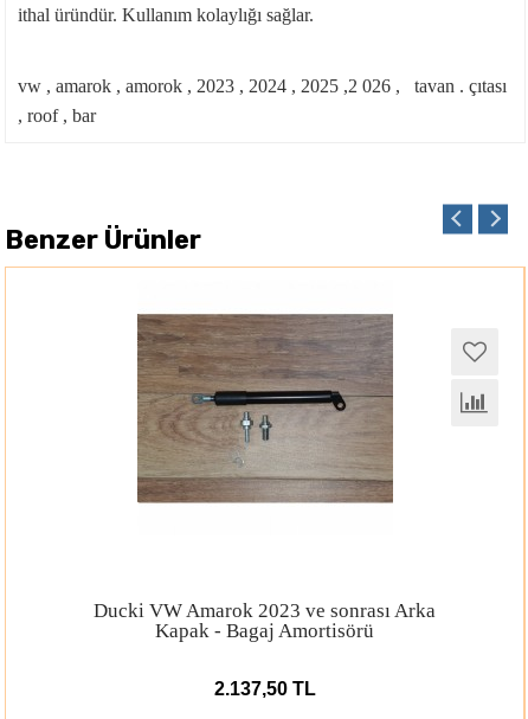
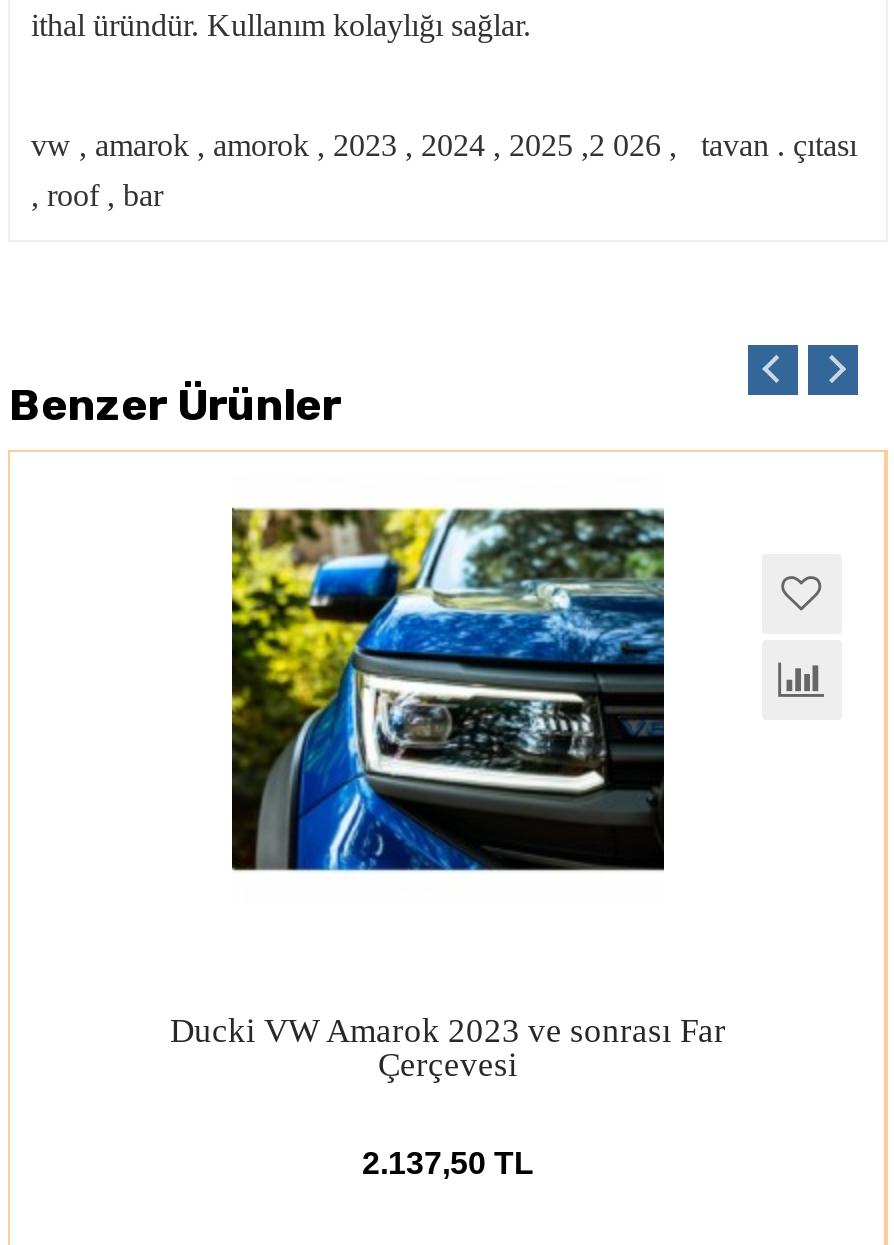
- [image]
+ [image]

- Ducki VW Amarok 2023 ve sonrası Arka
- Kapak - Bagaj Amortisörü
+ Ducki VW Amarok 2023 ve sonrası Far
+ Çerçevesi
